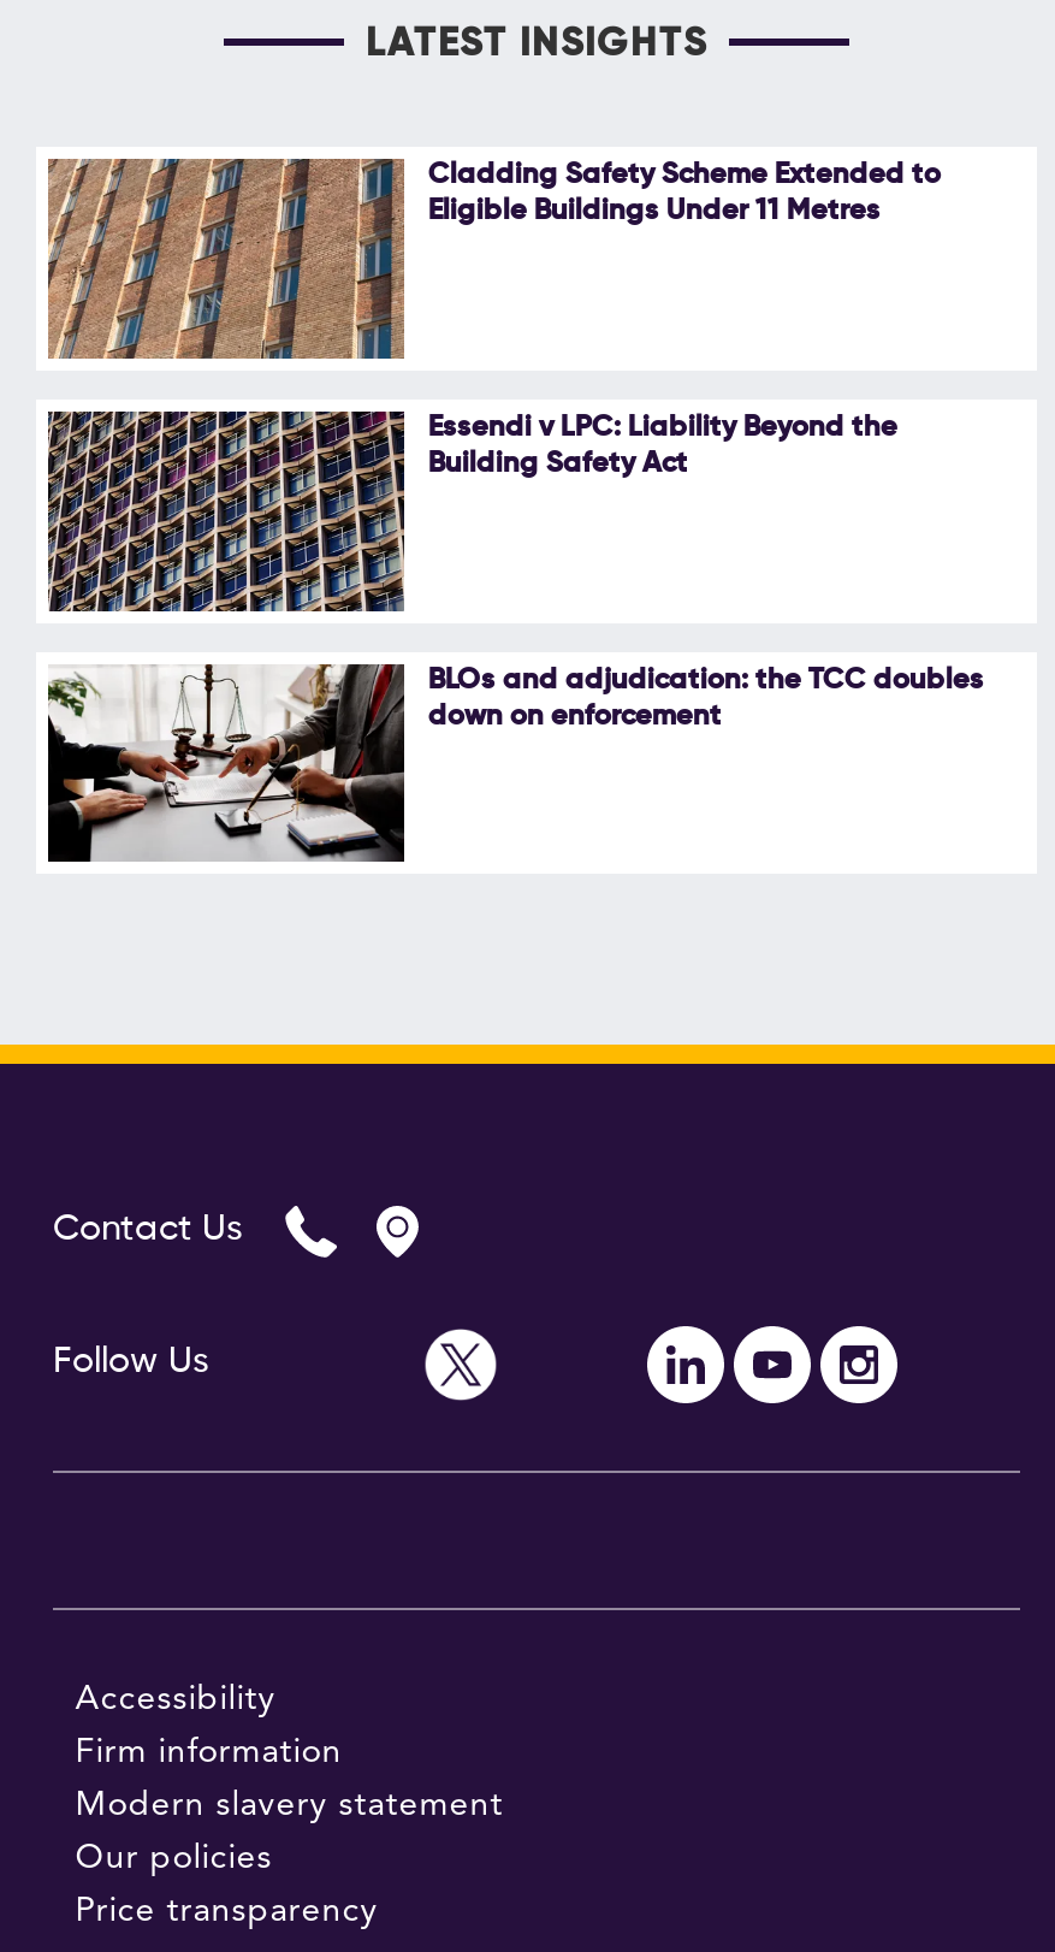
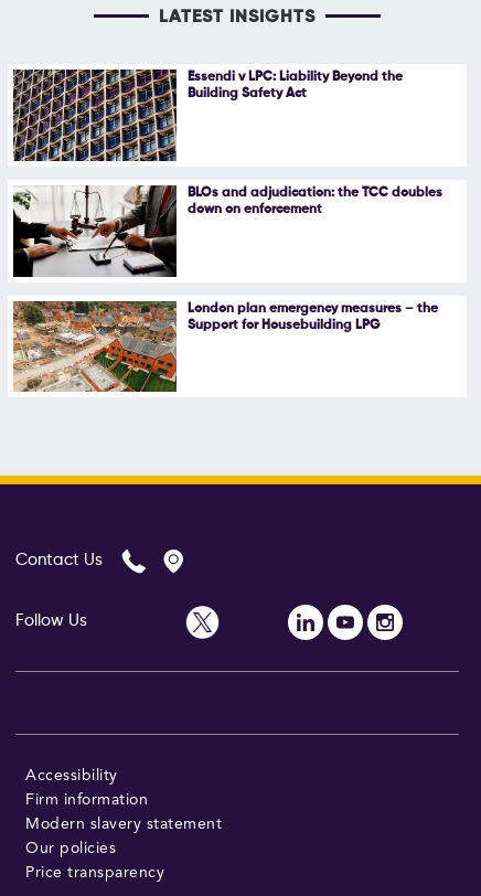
- [image]
- Cladding Safety Scheme Extended to
- Eligible Buildings Under 11 Metres

moved up: [image] | Essendi v LPC: Liability Beyond the | Building Safety Act | BLOs and adjudication: the TCC doubles | down on enforcement

moved up: [image]

+ [image]
+ London plan emergency measures – the
+ Support for Housebuilding LPG
